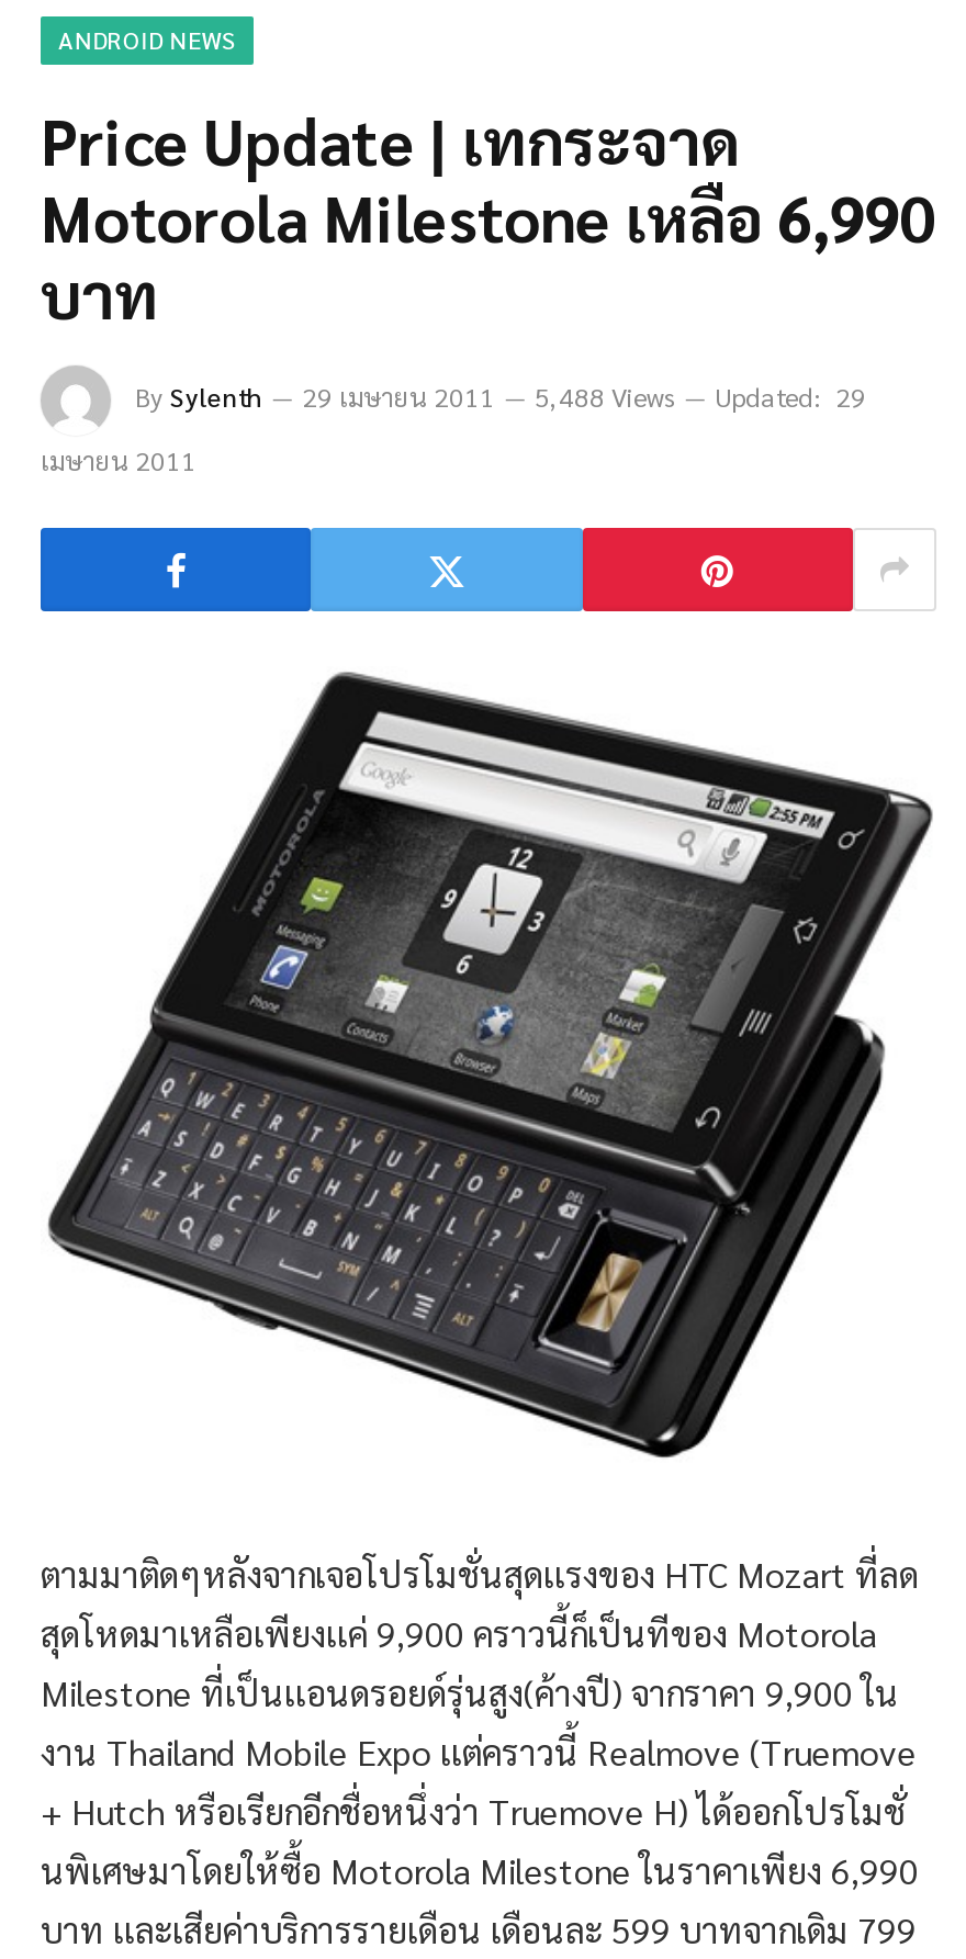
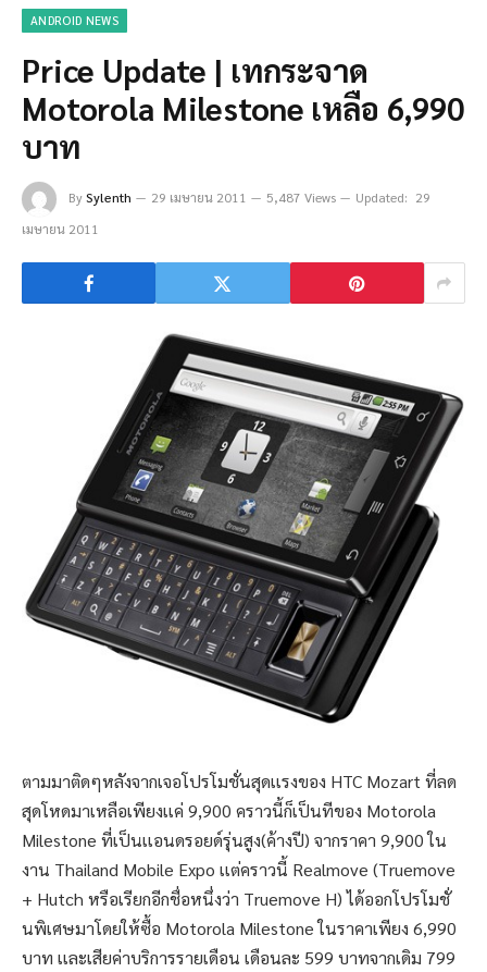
- By Sylenth 29 เมษายน 2011 5,488 Views Updated: 29
+ By Sylenth 29 เมษายน 2011 5,487 Views Updated: 29
